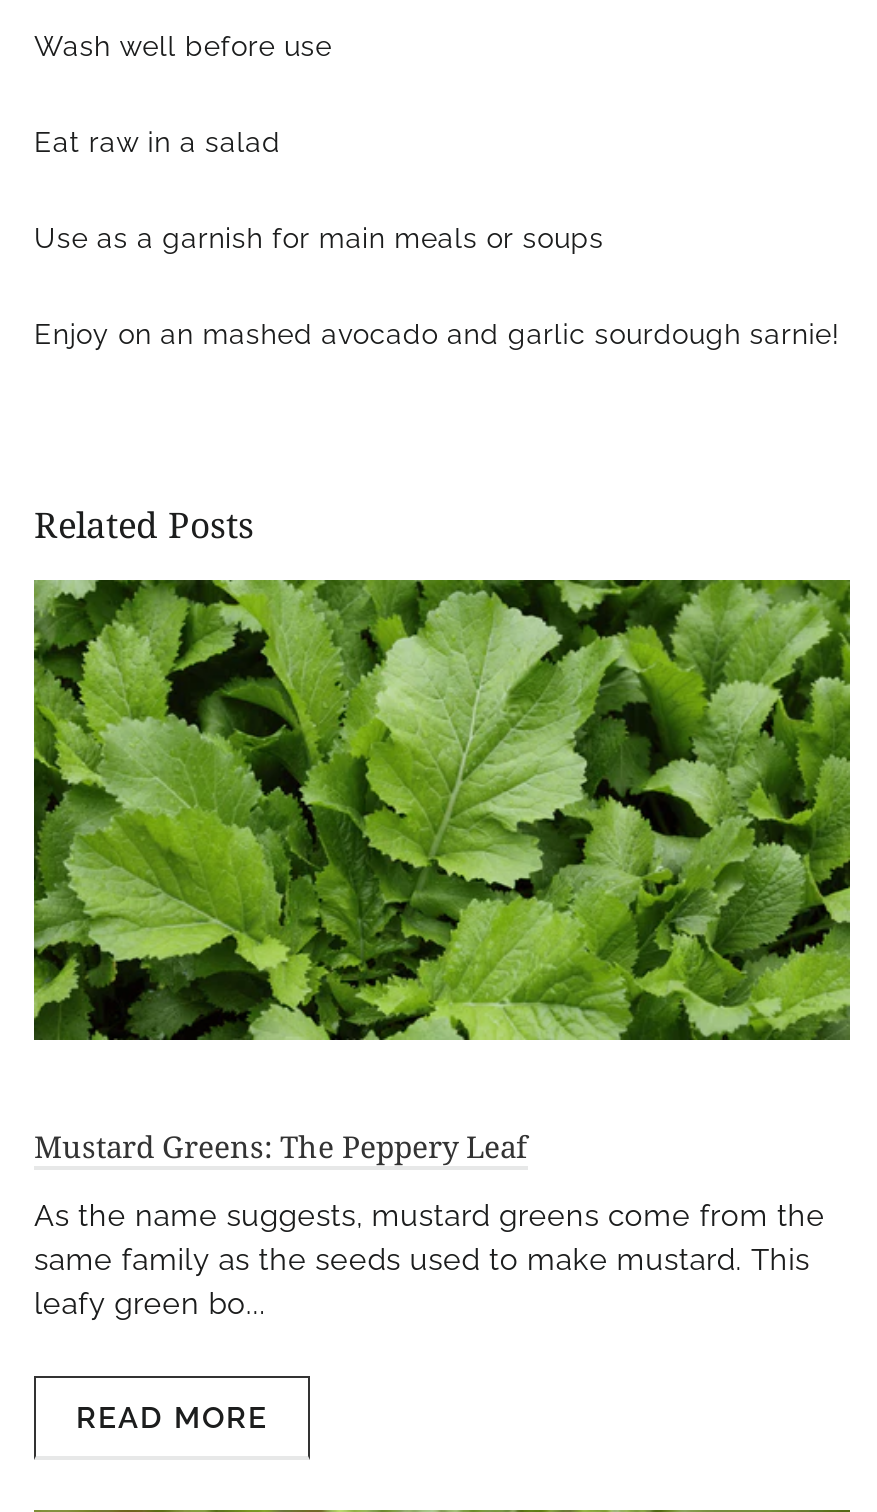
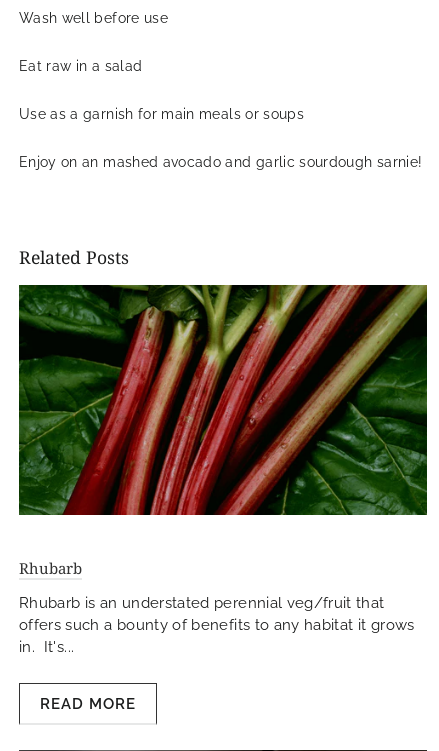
- [image]
+ [image]

- Mustard Greens: The Peppery Leaf
+ Rhubarb

- As the name suggests, mustard greens come from the
- same family as the seeds used to make mustard. This
- leafy green bo...
+ Rhubarb is an understated perennial veg/fruit that
+ offers such a bounty of benefits to any habitat it grows
+ in. It's...
